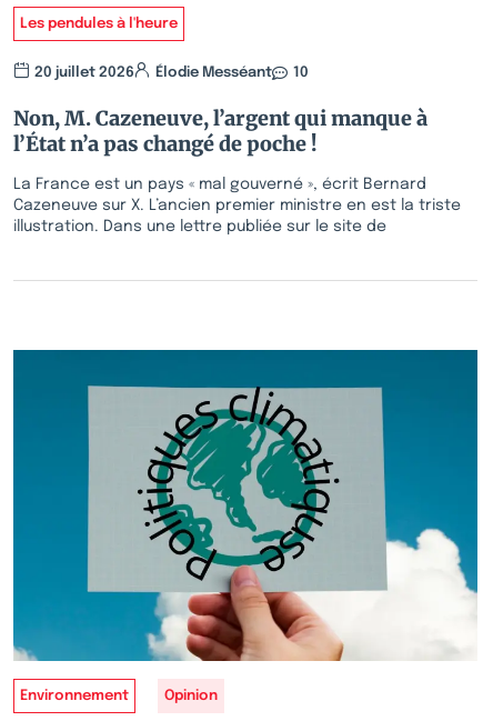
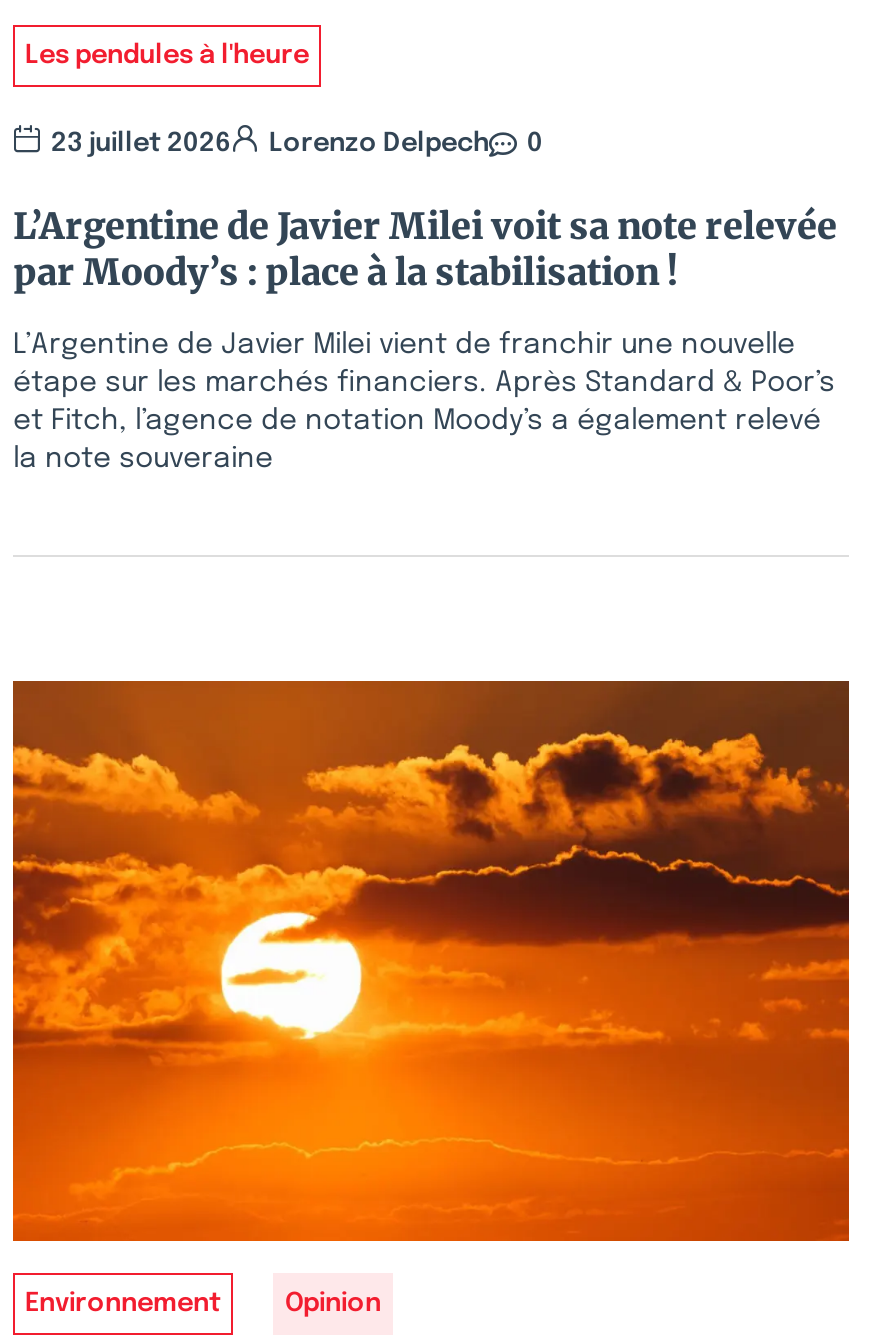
- 20 juillet 2026
- Élodie Messéant
- 10
+ 23 juillet 2026
+ Lorenzo Delpech
+ 0

- Non, M. Cazeneuve, l’argent qui manque à
- l’État n’a pas changé de poche !
+ L’Argentine de Javier Milei voit sa note relevée
+ par Moody’s : place à la stabilisation !

- La France est un pays « mal gouverné », écrit Bernard
- Cazeneuve sur X. L’ancien premier ministre en est la triste
- illustration. Dans une lettre publiée sur le site de
+ L’Argentine de Javier Milei vient de franchir une nouvelle
+ étape sur les marchés financiers. Après Standard & Poor’s
+ et Fitch, l’agence de notation Moody’s a également relevé
+ la note souveraine

- [image]
+ [image]
